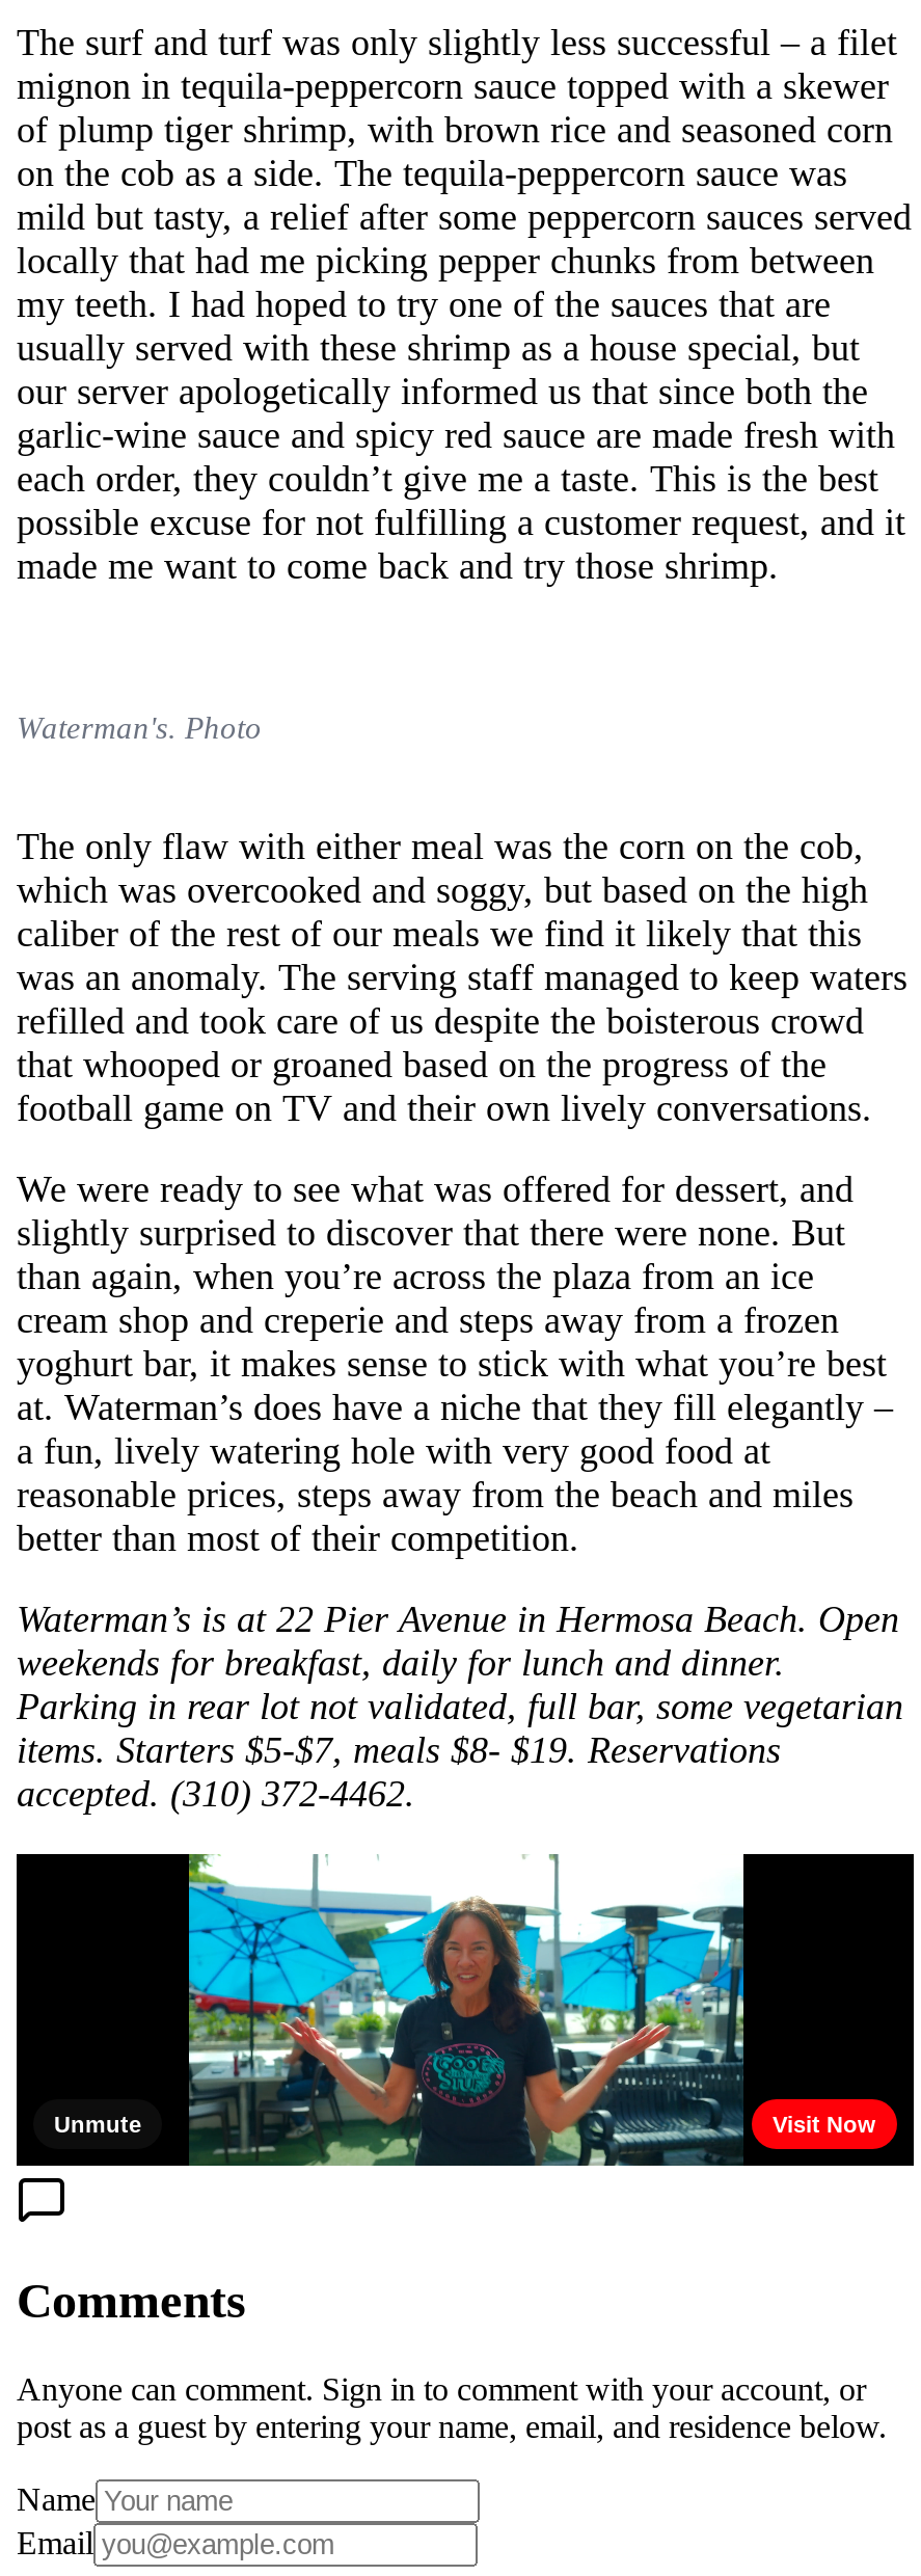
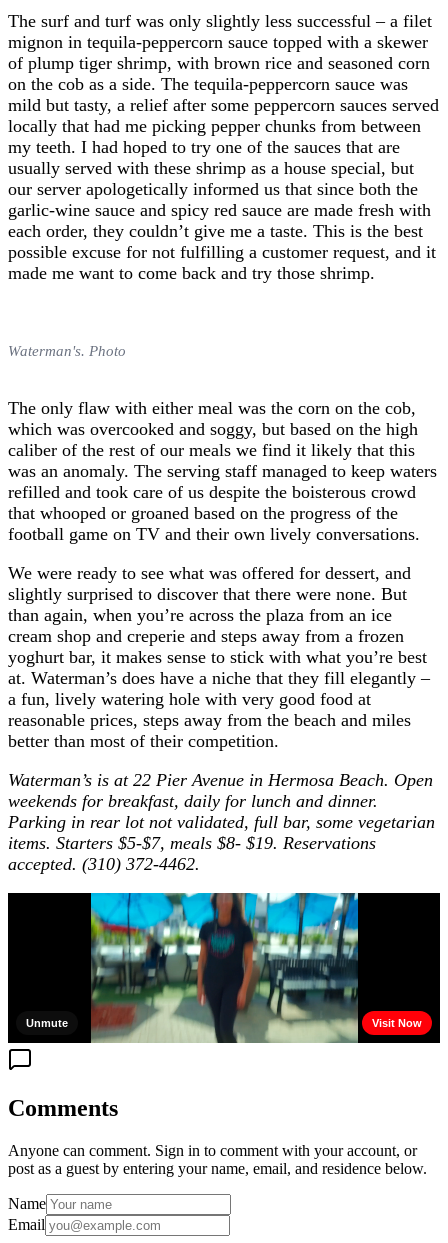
- [image]
+ [image]
